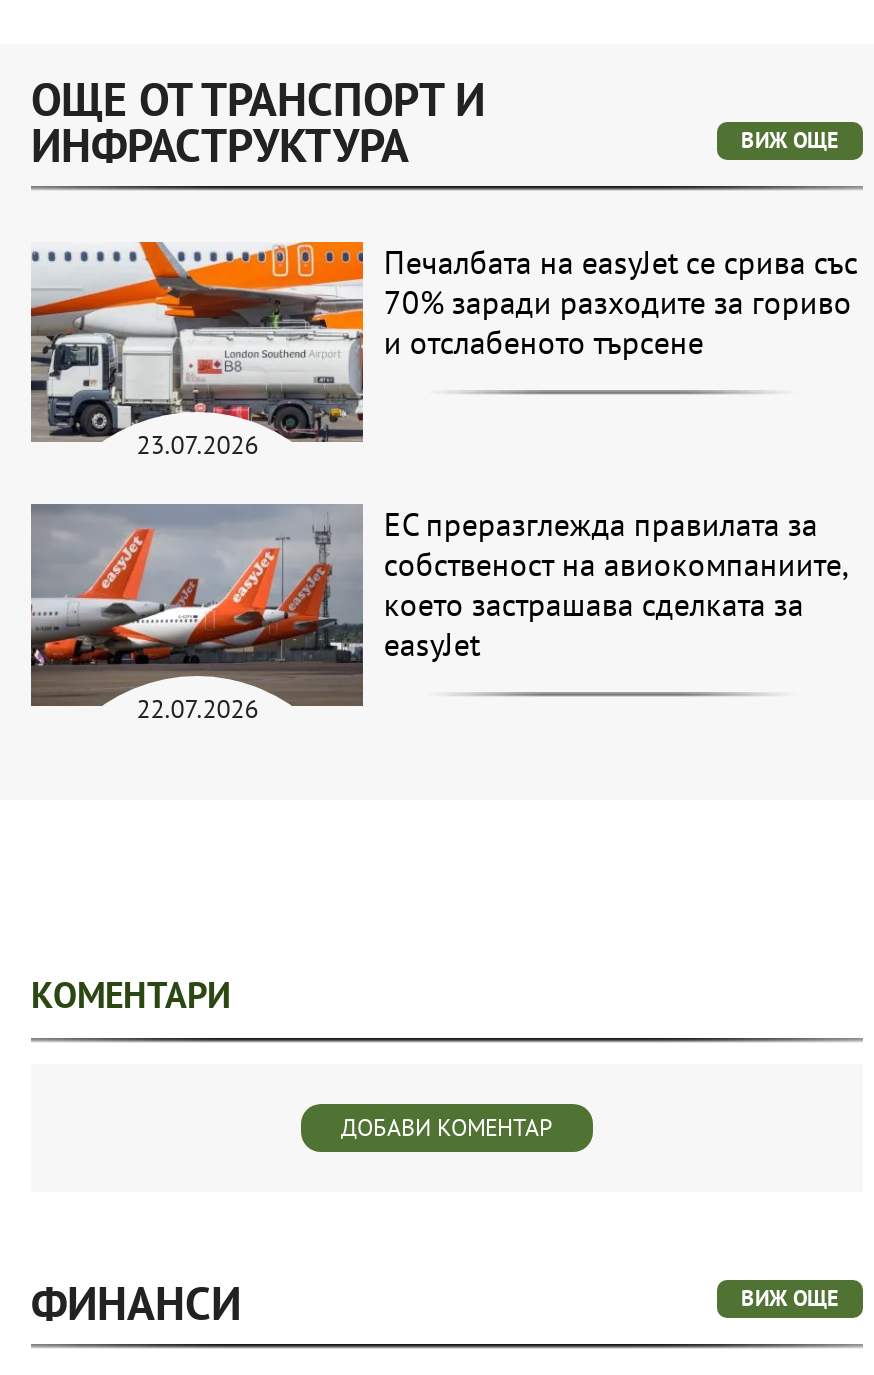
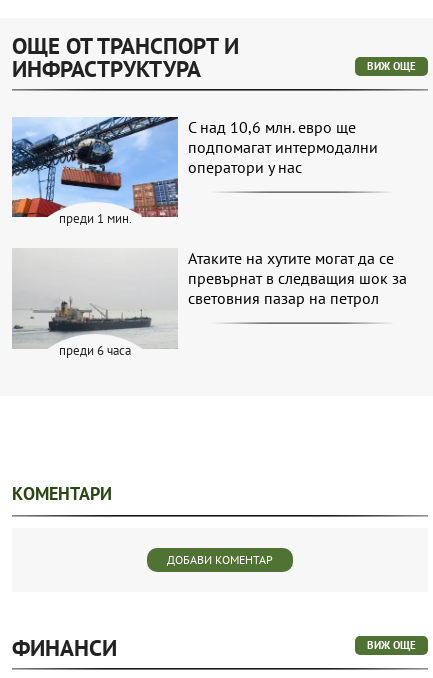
- [image]
- 23.07.2026
+ [image]
+ преди 1 мин.

- Печалбата на easyJet се срива със
- 70% заради разходите за гориво
- и отслабеното търсене
+ С над 10,6 млн. евро ще
+ подпомагат интермодални
+ оператори у нас

- [image]
- 22.07.2026
+ [image]
+ преди 6 часа

- ЕС преразглежда правилата за
- собственост на авиокомпаниите,
- което застрашава сделката за
- easyJet
+ Атаките на хутите могат да се
+ превърнат в следващия шок за
+ световния пазар на петрол
